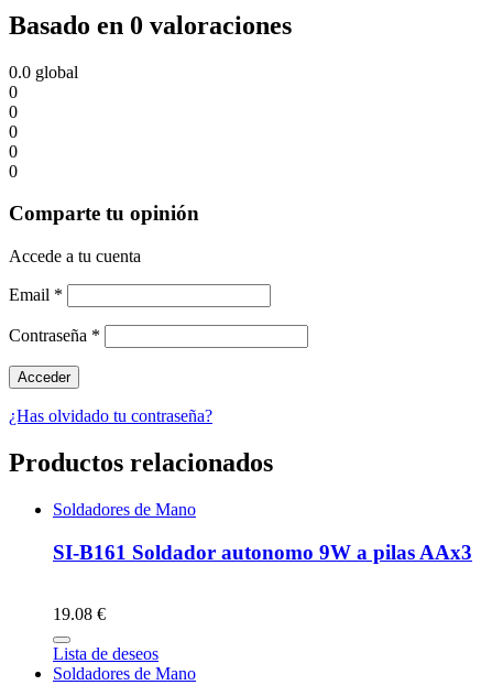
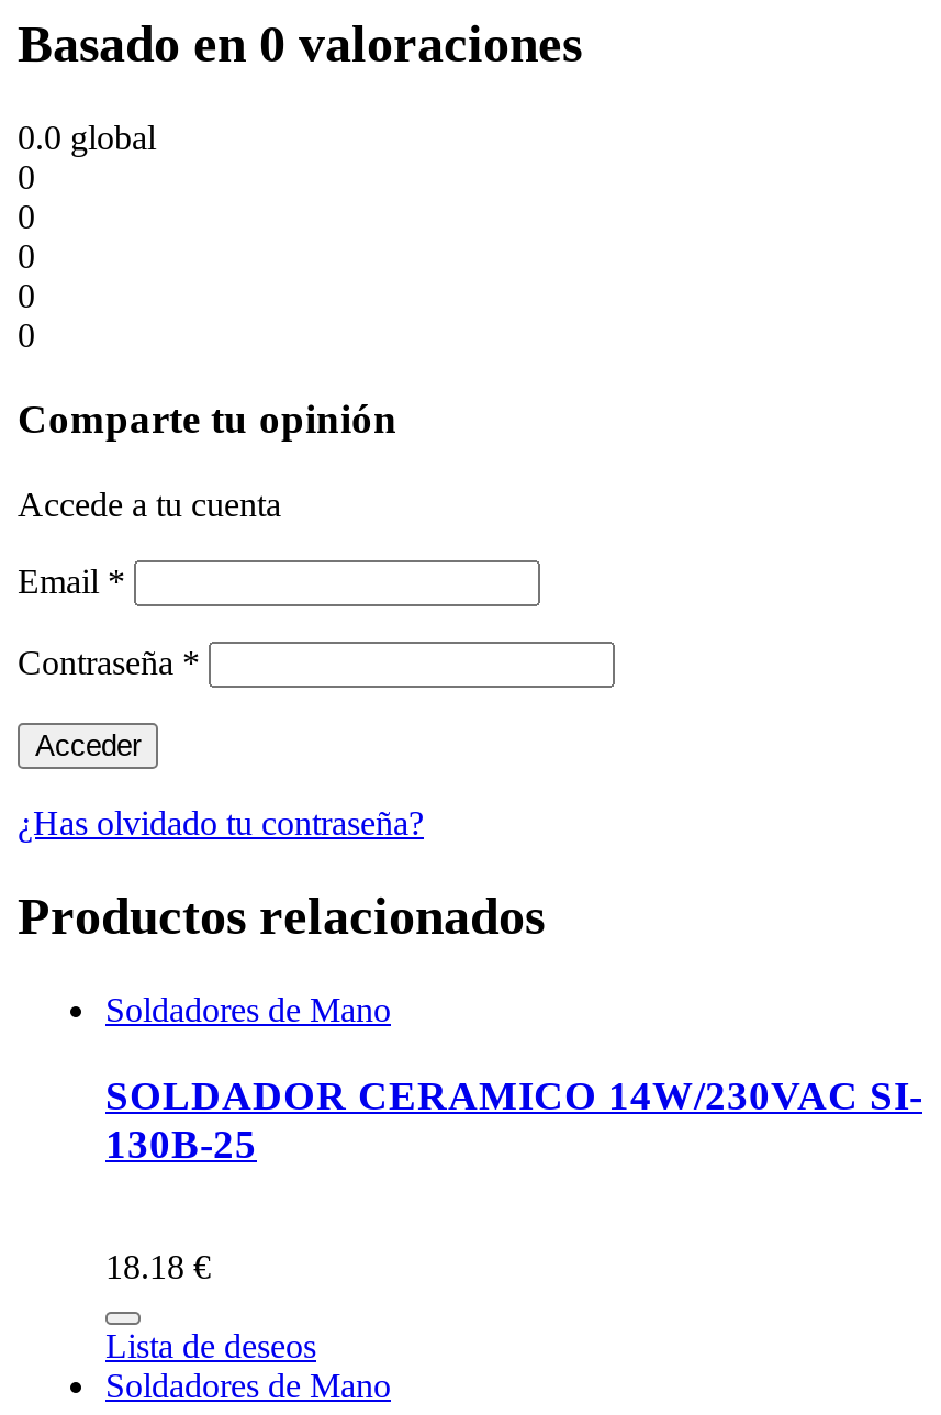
- SI-B161 Soldador autonomo 9W a pilas AAx3
+ SOLDADOR CERAMICO 14W/230VAC SI-
+ 130B-25

- 19.08 €
+ 18.18 €
